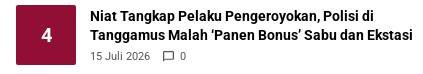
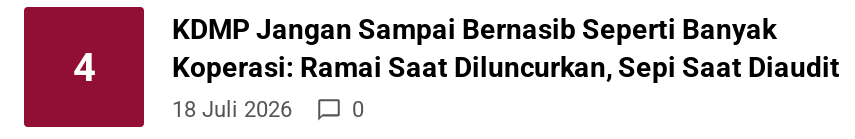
- Niat Tangkap Pelaku Pengeroyokan, Polisi di
- Tanggamus Malah ‘Panen Bonus’ Sabu dan Ekstasi
- 15 Juli 2026
+ KDMP Jangan Sampai Bernasib Seperti Banyak
+ Koperasi: Ramai Saat Diluncurkan, Sepi Saat Diaudit
+ 18 Juli 2026
